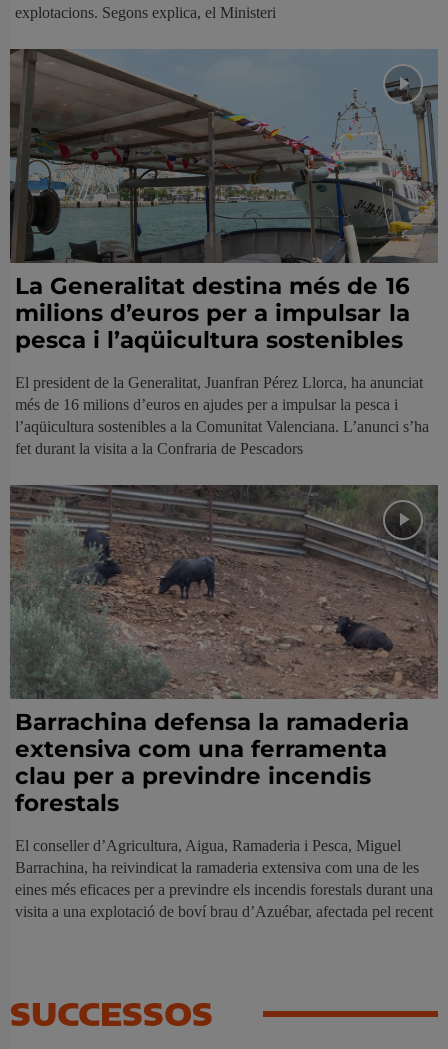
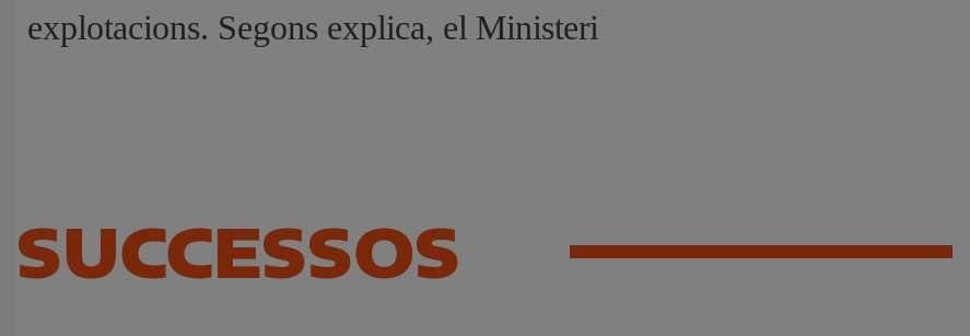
- [image]
- La Generalitat destina més de 16
- milions d’euros per a impulsar la
- pesca i l’aqüicultura sostenibles
- El president de la Generalitat, Juanfran Pérez Llorca, ha anunciat
- més de 16 milions d’euros en ajudes per a impulsar la pesca i
- l’aqüicultura sostenibles a la Comunitat Valenciana. L’anunci s’ha
- fet durant la visita a la Confraria de Pescadors

- [image]
- Barrachina defensa la ramaderia
- extensiva com una ferramenta
- clau per a previndre incendis
- forestals
- El conseller d’Agricultura, Aigua, Ramaderia i Pesca, Miguel
- Barrachina, ha reivindicat la ramaderia extensiva com una de les
- eines més eficaces per a previndre els incendis forestals durant una
- visita a una explotació de boví brau d’Azuébar, afectada pel recent
